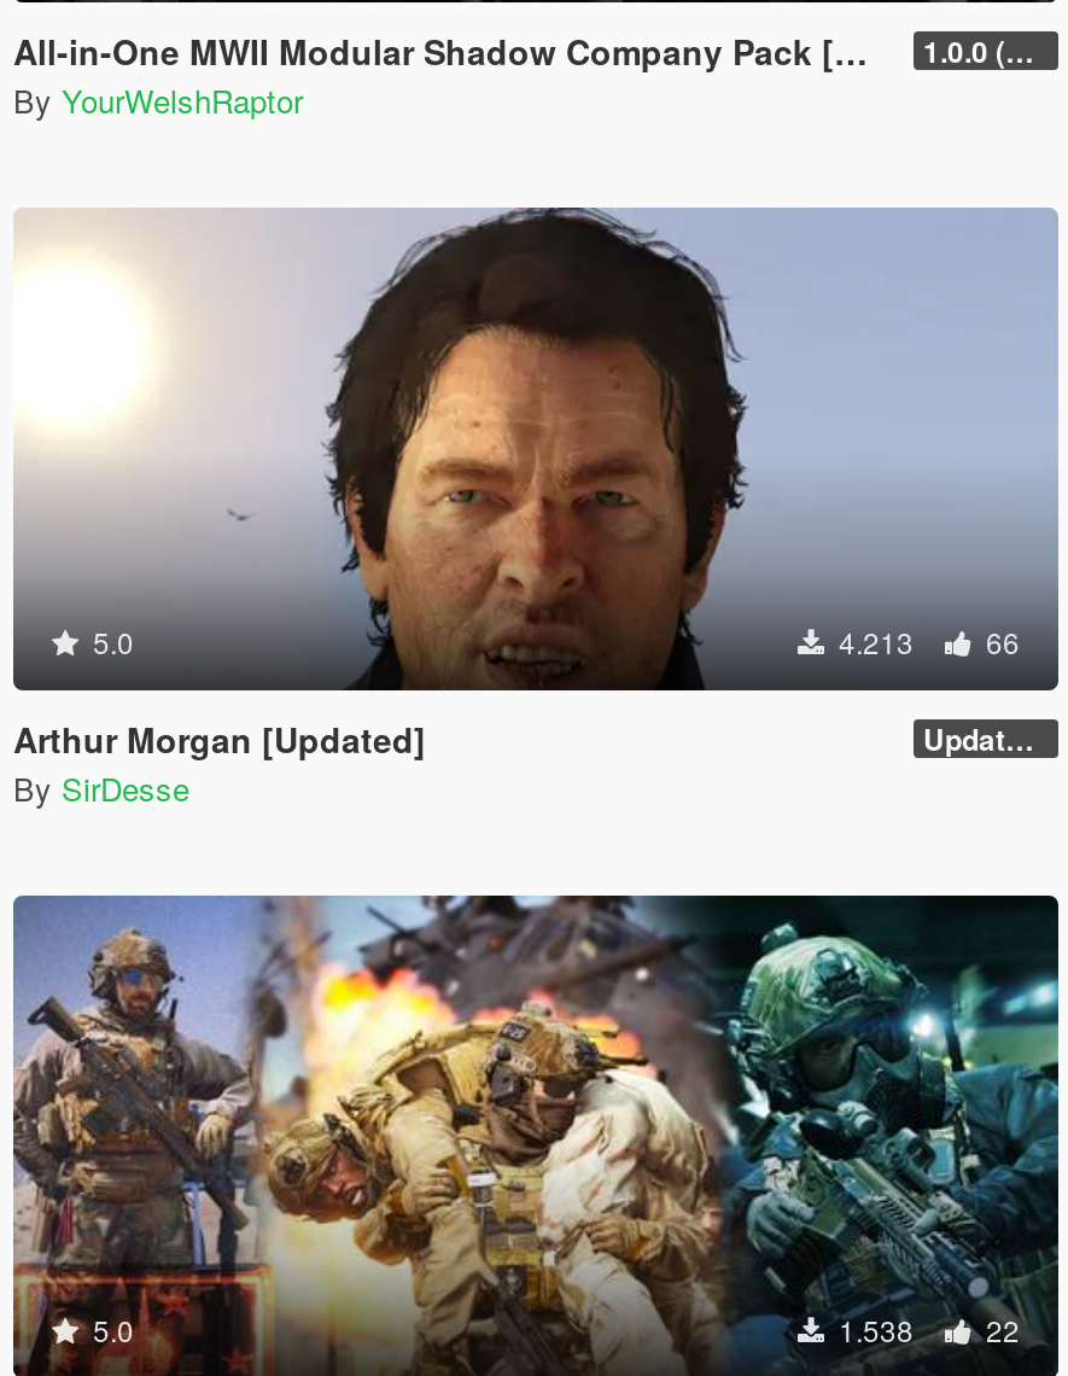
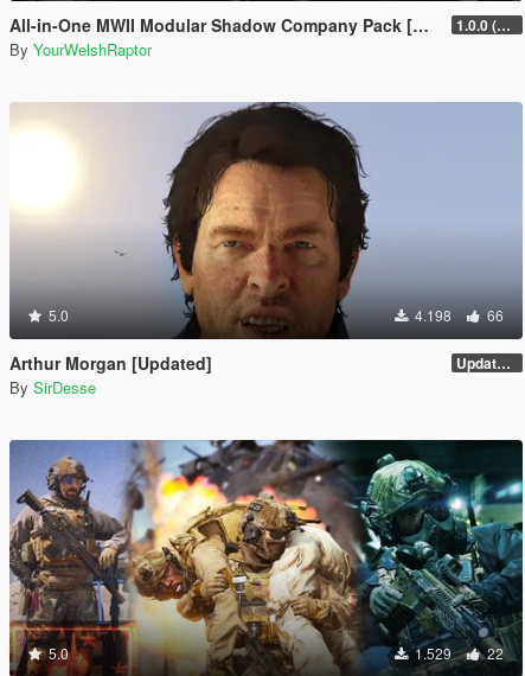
- 4.213 66
+ 4.198 66

- 1.538 22
+ 1.529 22
